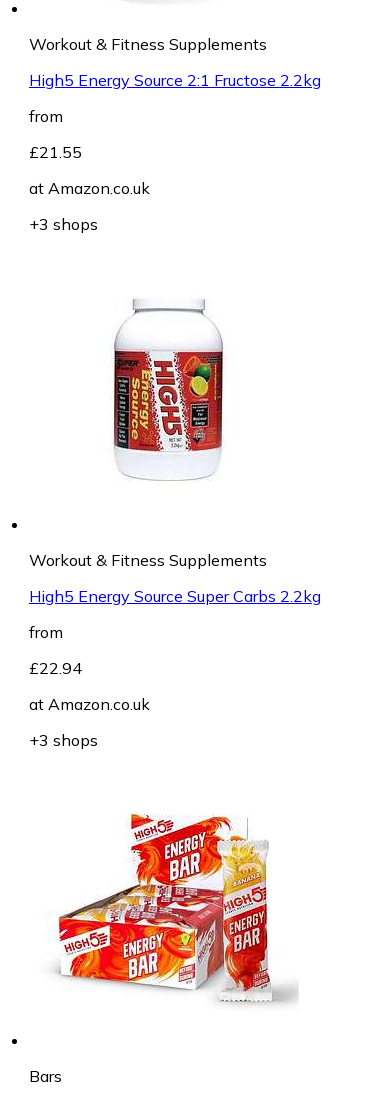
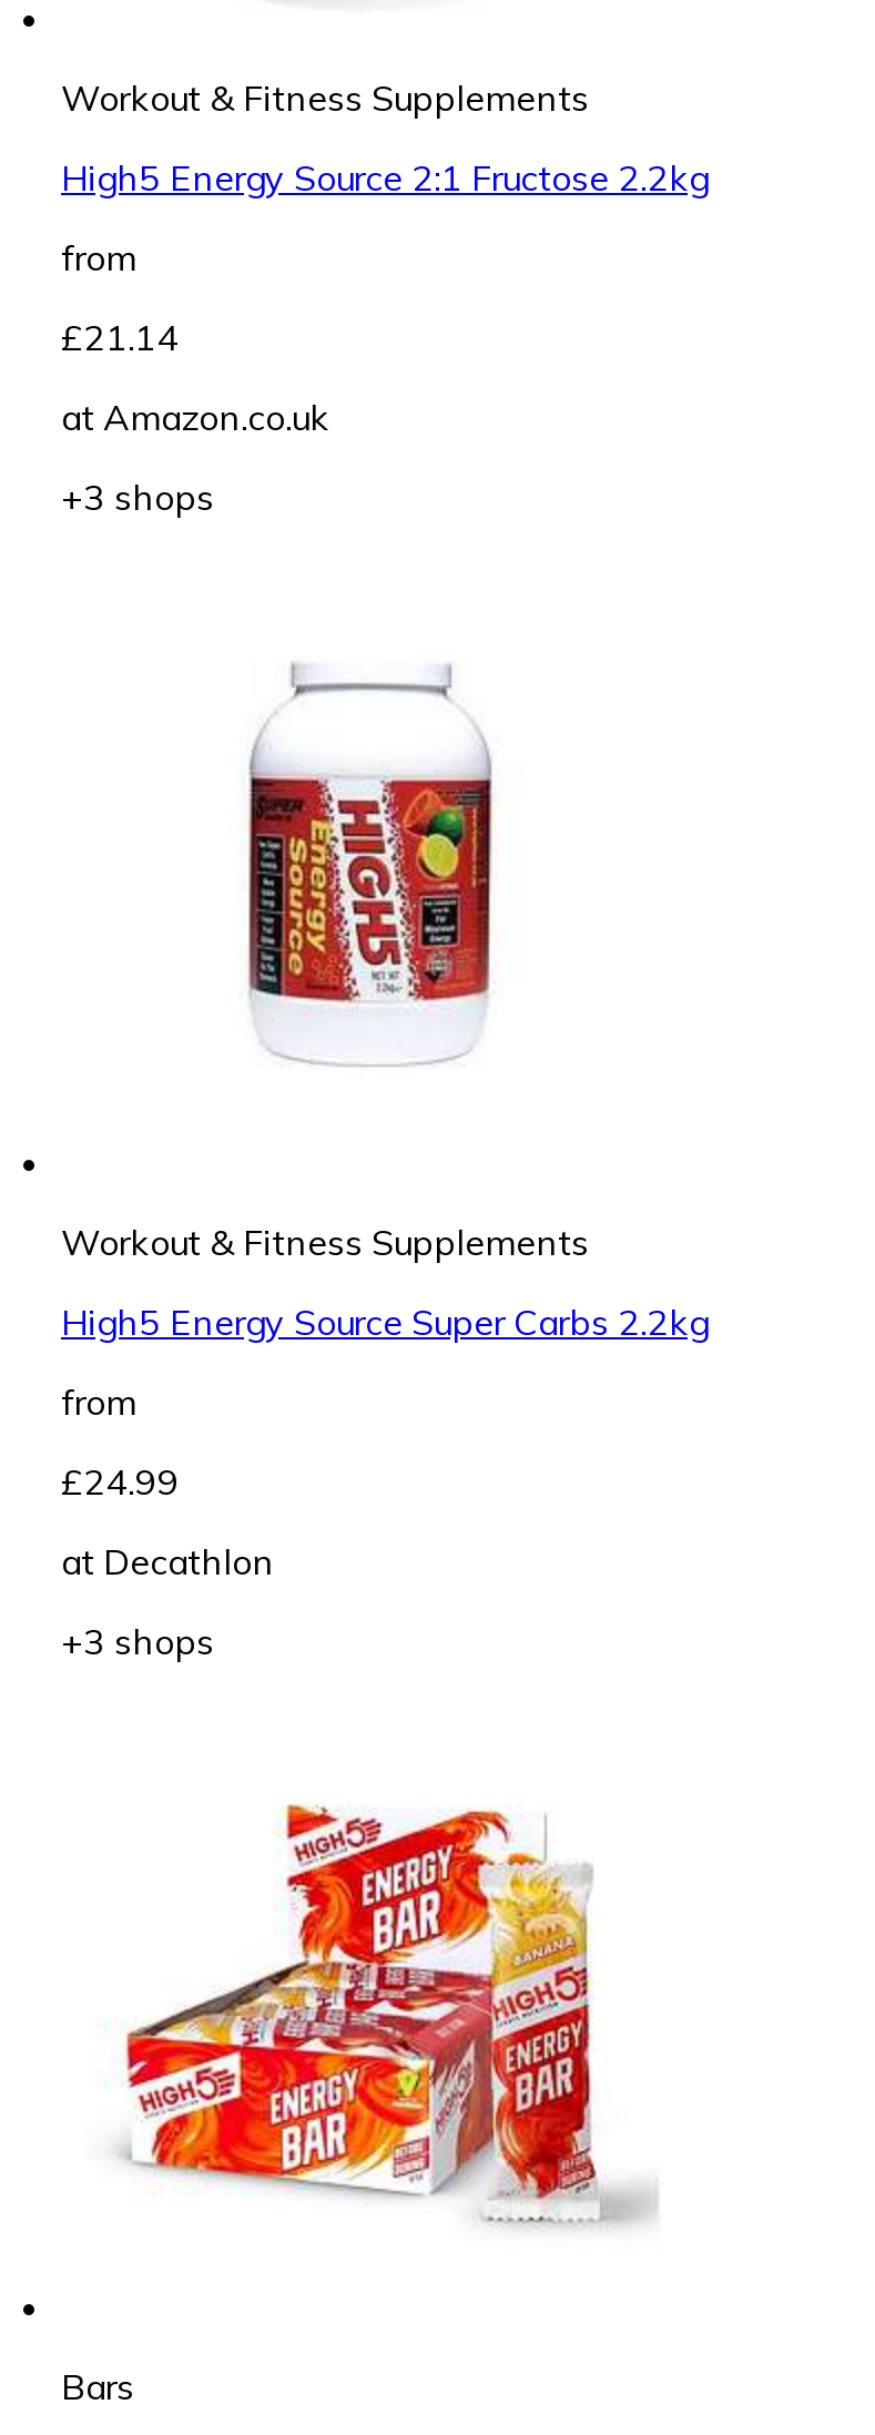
- £21.55
+ £21.14

- £22.94
+ £24.99

- at Amazon.co.uk
+ at Decathlon
